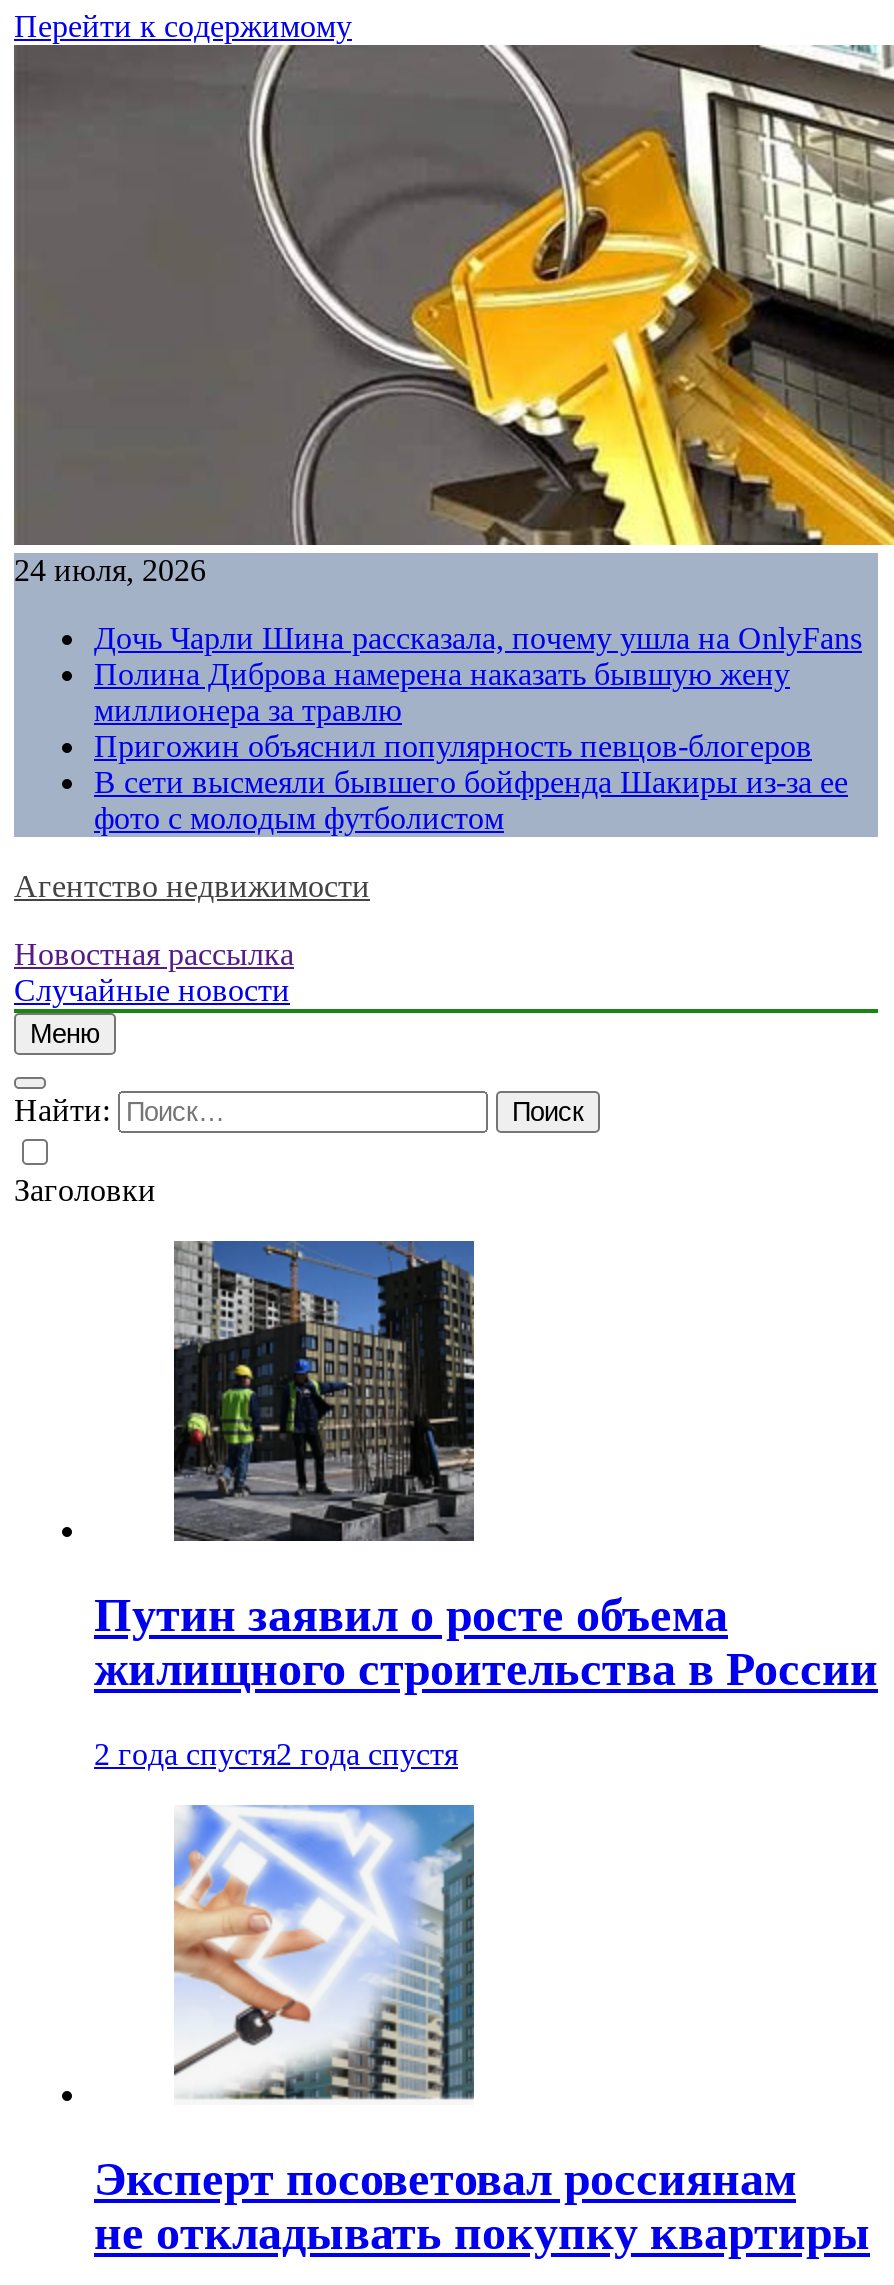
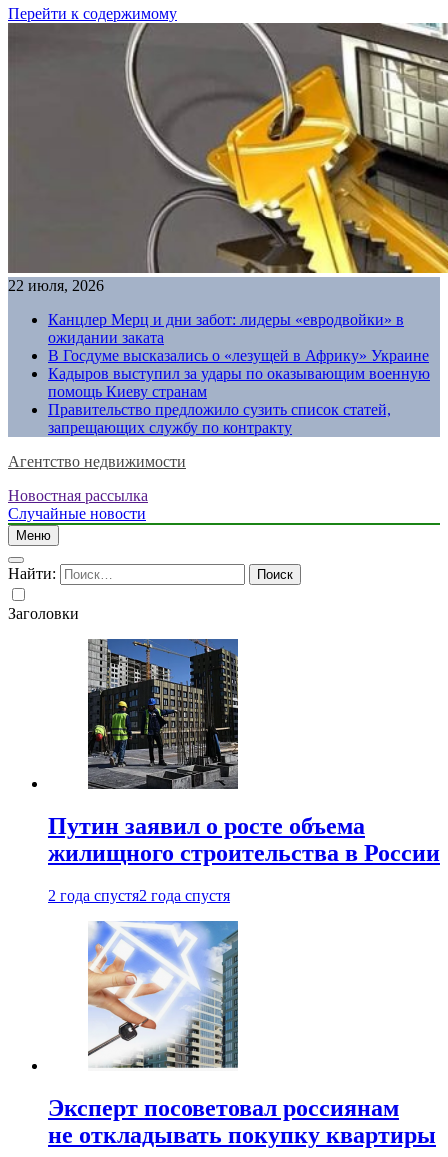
- 24 июля, 2026
+ 22 июля, 2026

- Дочь Чарли Шина рассказала, почему ушла на OnlyFans
- Полина Диброва намерена наказать бывшую жену
- миллионера за травлю
- Пригожин объяснил популярность певцов-блогеров
- В сети высмеяли бывшего бойфренда Шакиры из-за ее
- фото с молодым футболистом
+ Канцлер Мерц и дни забот: лидеры «евродвойки» в
+ ожидании заката
+ В Госдуме высказались о «лезущей в Африку» Украине
+ Кадыров выступил за удары по оказывающим военную
+ помощь Киеву странам
+ Правительство предложило сузить список статей,
+ запрещающих службу по контракту
